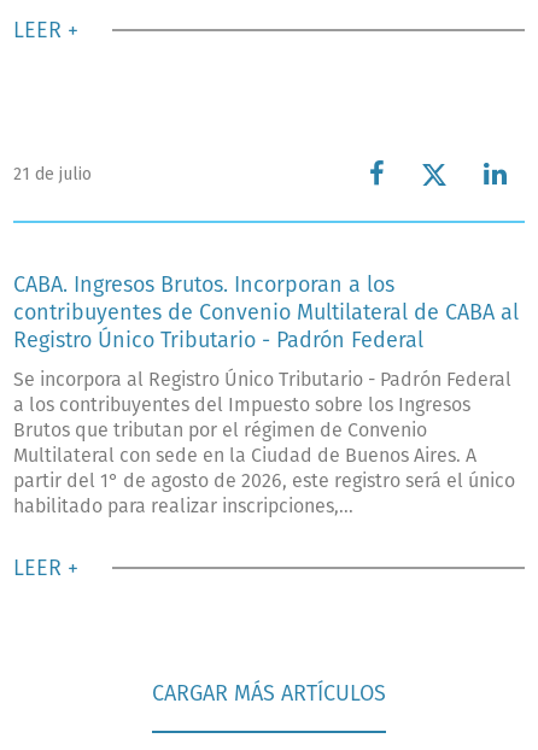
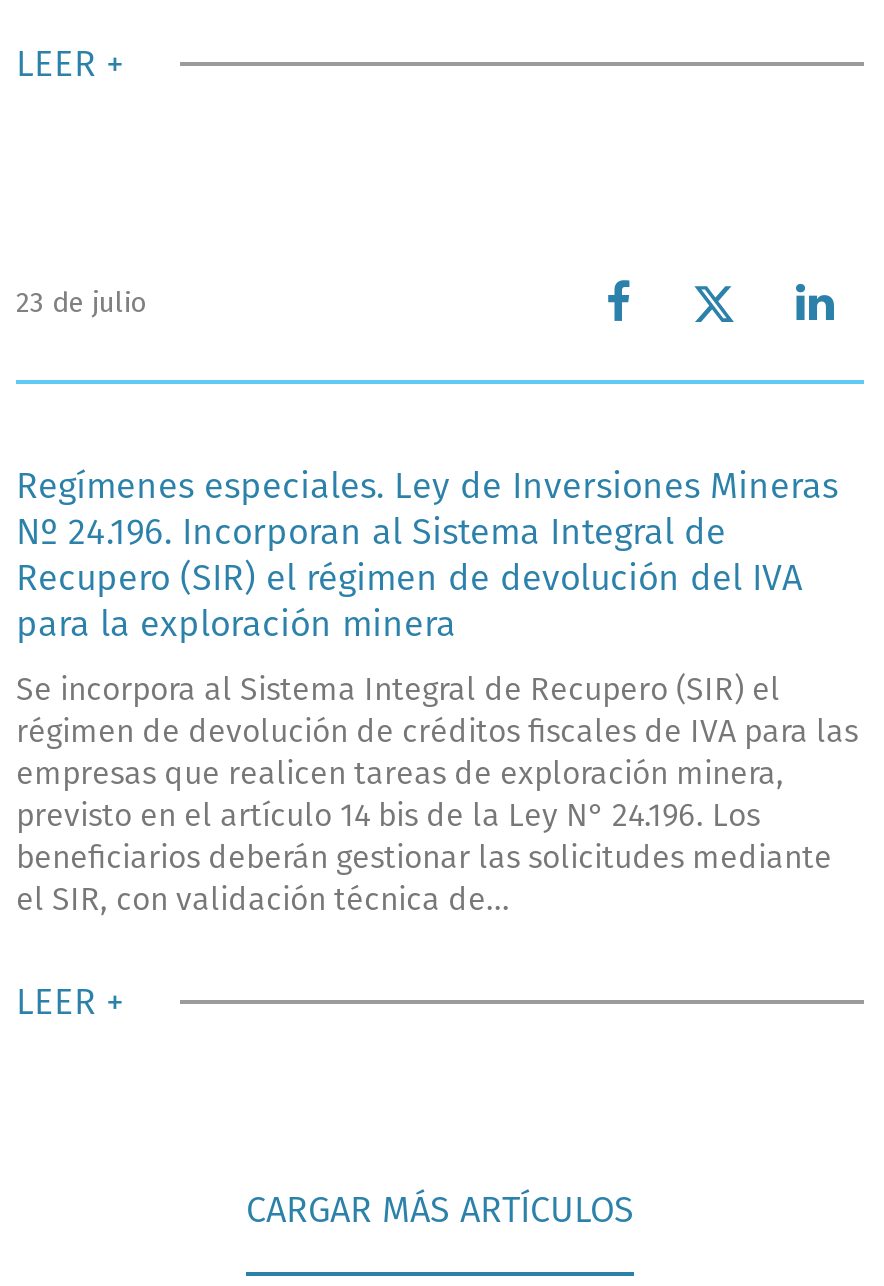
- 21 de julio
+ 23 de julio

- CABA. Ingresos Brutos. Incorporan a los
- contribuyentes de Convenio Multilateral de CABA al
- Registro Único Tributario - Padrón Federal
+ Regímenes especiales. Ley de Inversiones Mineras
+ Nº 24.196. Incorporan al Sistema Integral de
+ Recupero (SIR) el régimen de devolución del IVA
+ para la exploración minera

- Se incorpora al Registro Único Tributario - Padrón Federal
- a los contribuyentes del Impuesto sobre los Ingresos
- Brutos que tributan por el régimen de Convenio
- Multilateral con sede en la Ciudad de Buenos Aires. A
- partir del 1° de agosto de 2026, este registro será el único
- habilitado para realizar inscripciones,...
+ Se incorpora al Sistema Integral de Recupero (SIR) el
+ régimen de devolución de créditos fiscales de IVA para las
+ empresas que realicen tareas de exploración minera,
+ previsto en el artículo 14 bis de la Ley N° 24.196. Los
+ beneficiarios deberán gestionar las solicitudes mediante
+ el SIR, con validación técnica de...
